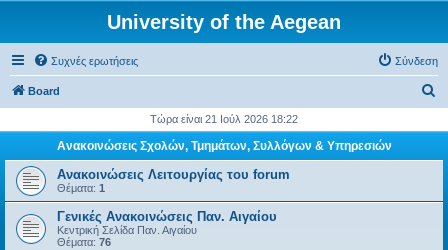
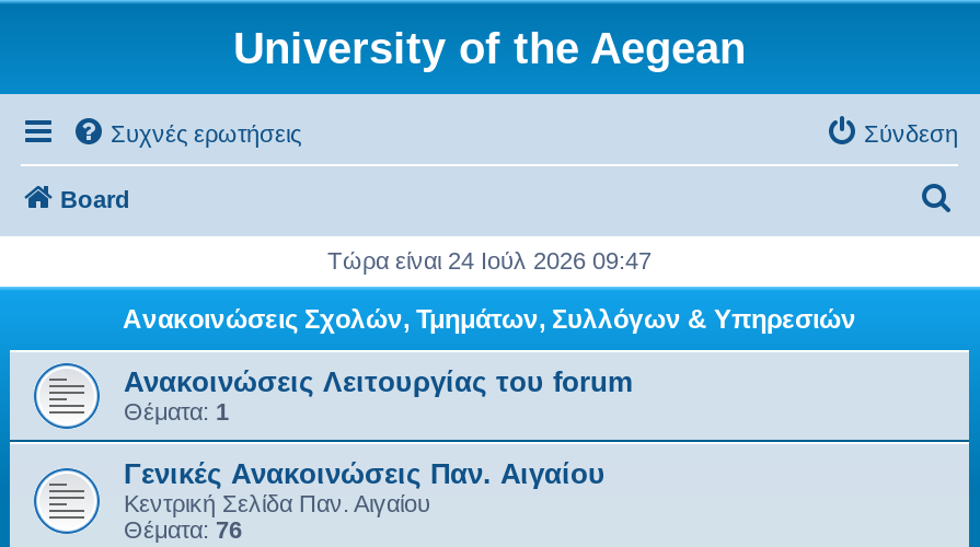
- Τώρα είναι 21 Ιούλ 2026 18:22
+ Τώρα είναι 24 Ιούλ 2026 09:47
